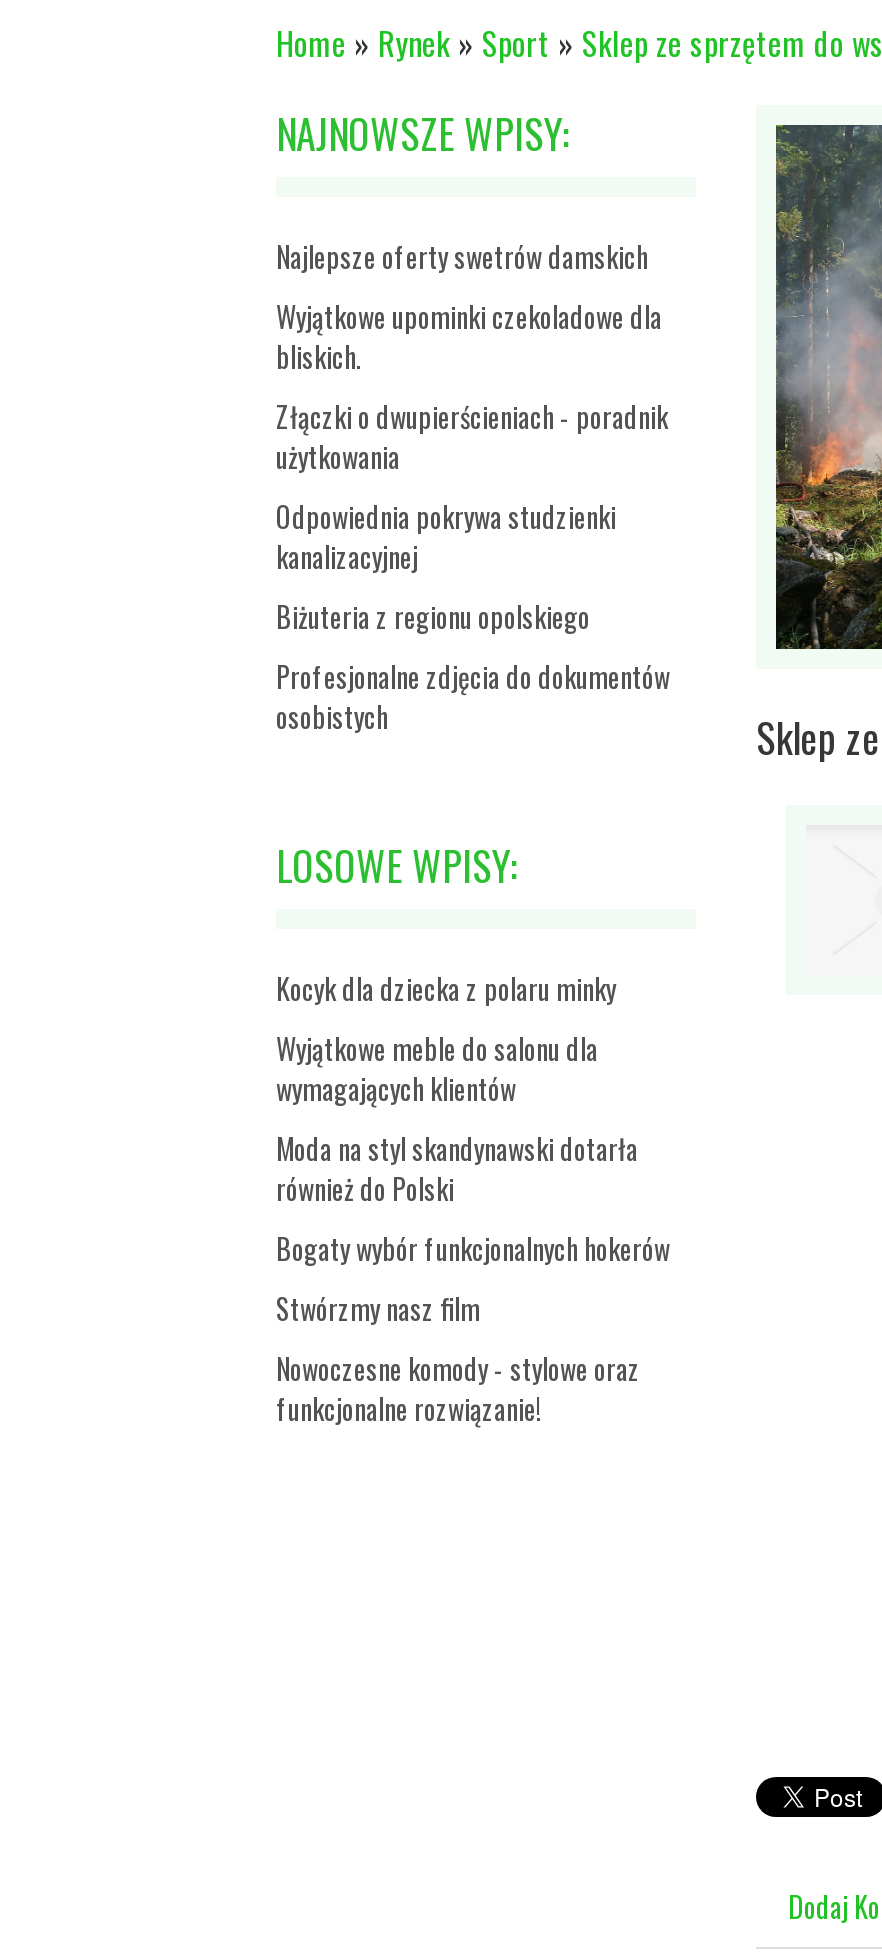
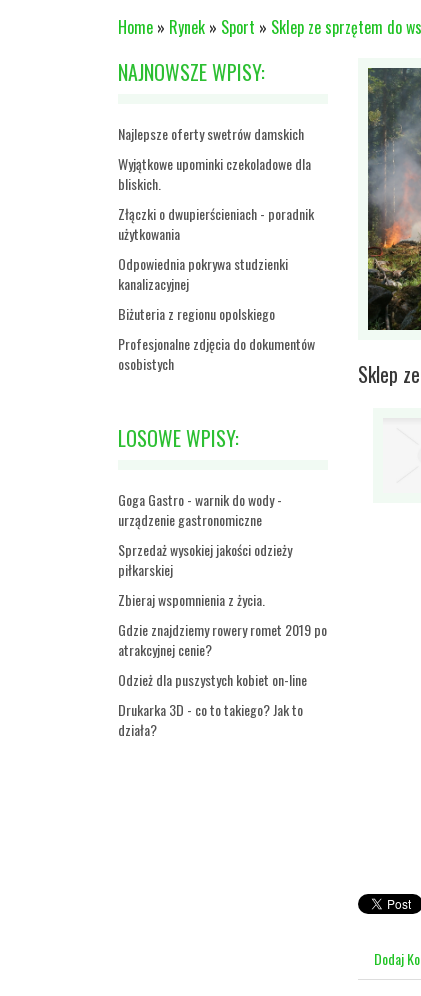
- Kocyk dla dziecka z polaru minky
- Wyjątkowe meble do salonu dla
- wymagających klientów
- Moda na styl skandynawski dotarła
- również do Polski
- Bogaty wybór funkcjonalnych hokerów
- Stwórzmy nasz film
- Nowoczesne komody - stylowe oraz
- funkcjonalne rozwiązanie!
+ Goga Gastro - warnik do wody -
+ urządzenie gastronomiczne
+ Sprzedaż wysokiej jakości odzieży
+ piłkarskiej
+ Zbieraj wspomnienia z życia.
+ Gdzie znajdziemy rowery romet 2019 po
+ atrakcyjnej cenie?
+ Odzież dla puszystych kobiet on-line
+ Drukarka 3D - co to takiego? Jak to
+ działa?
